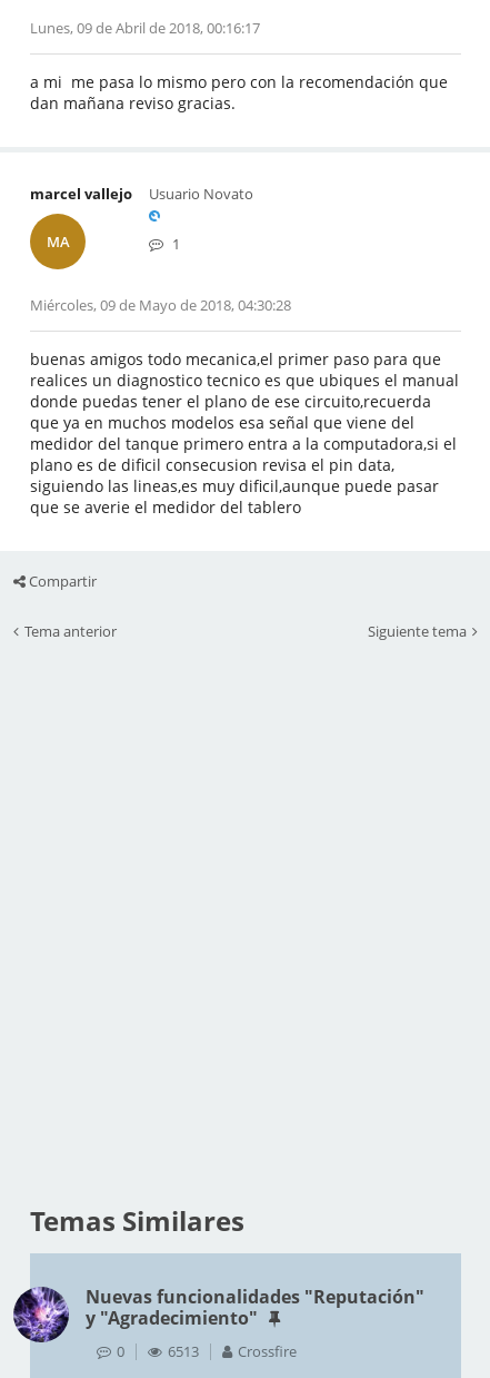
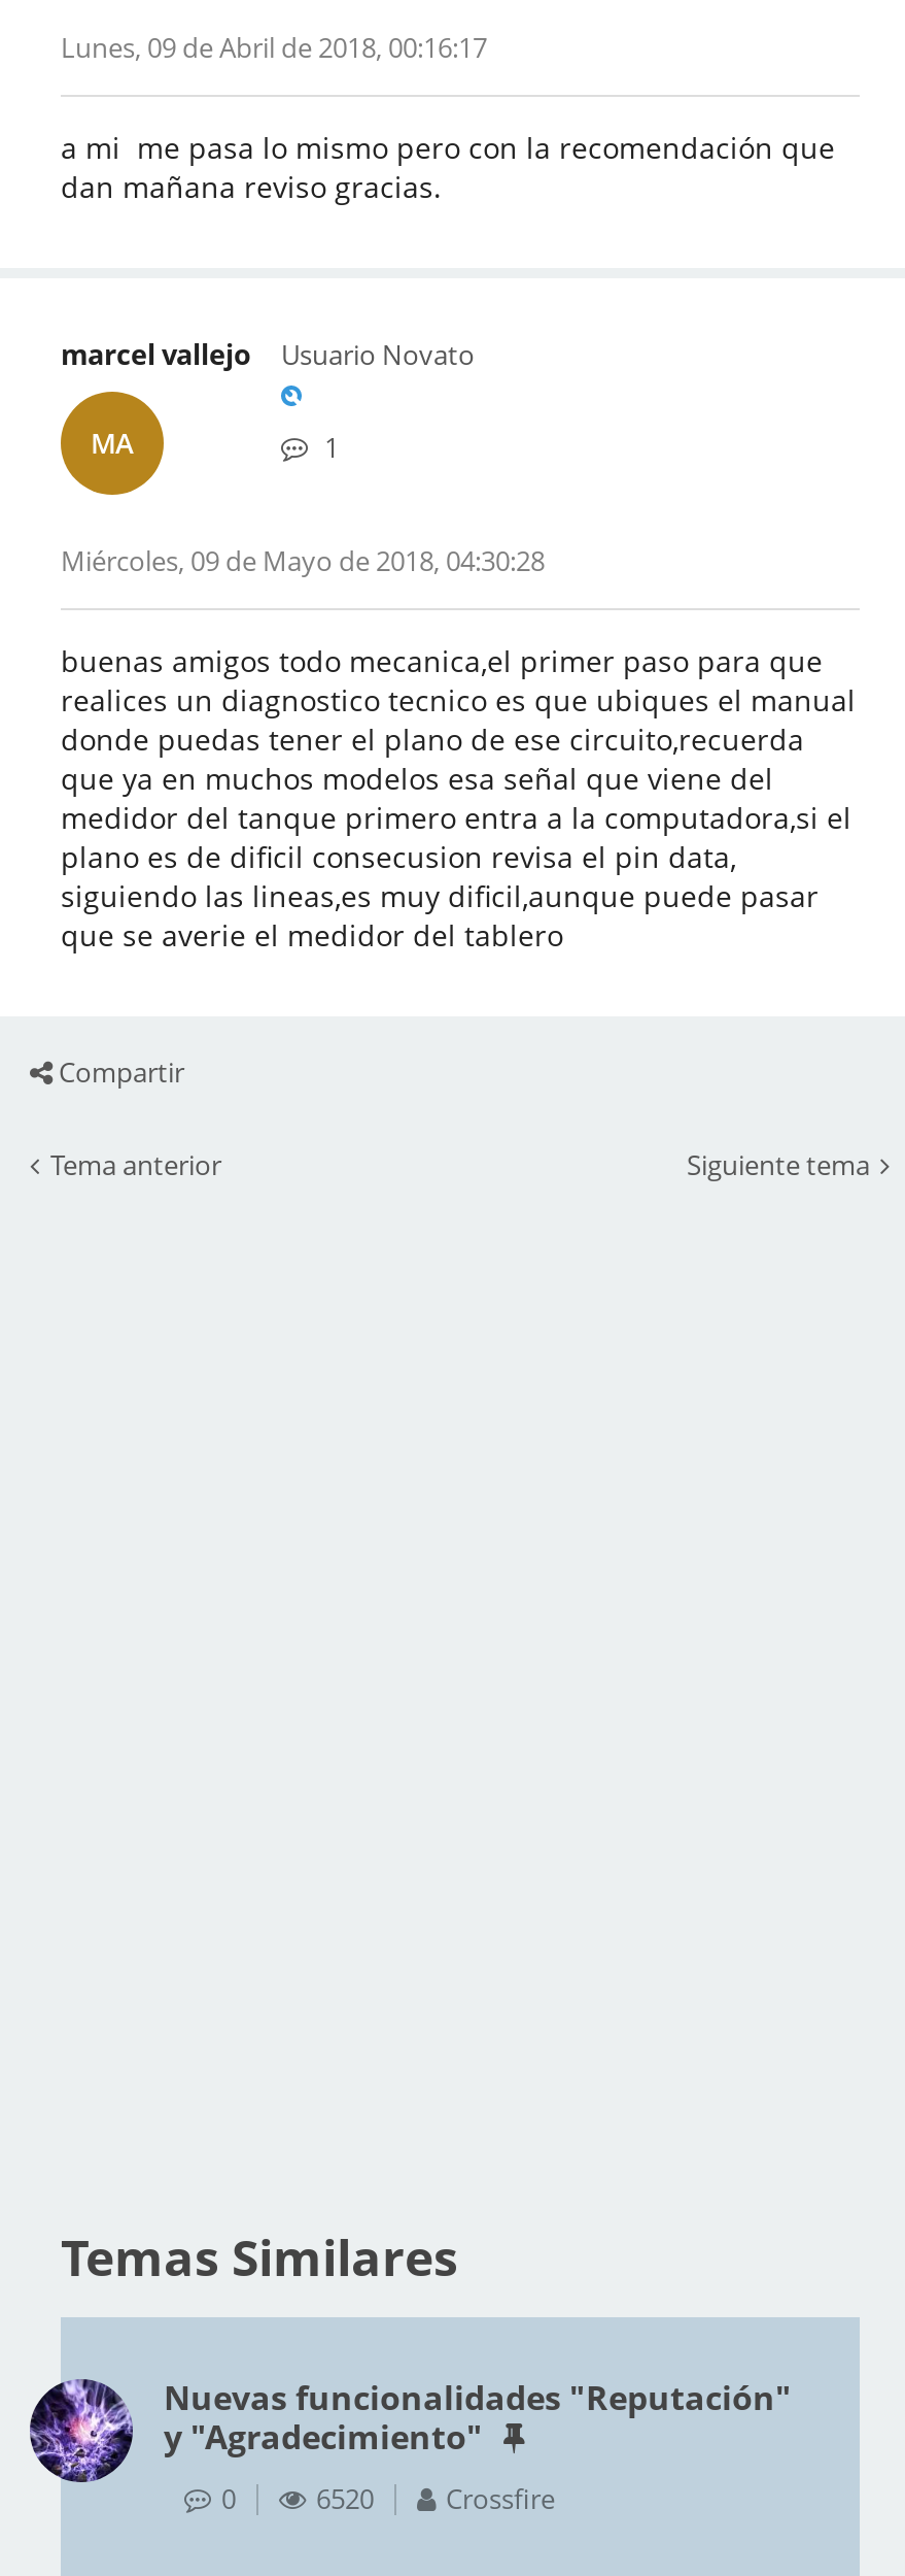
- 6513 Crossfire
+ 6520 Crossfire
